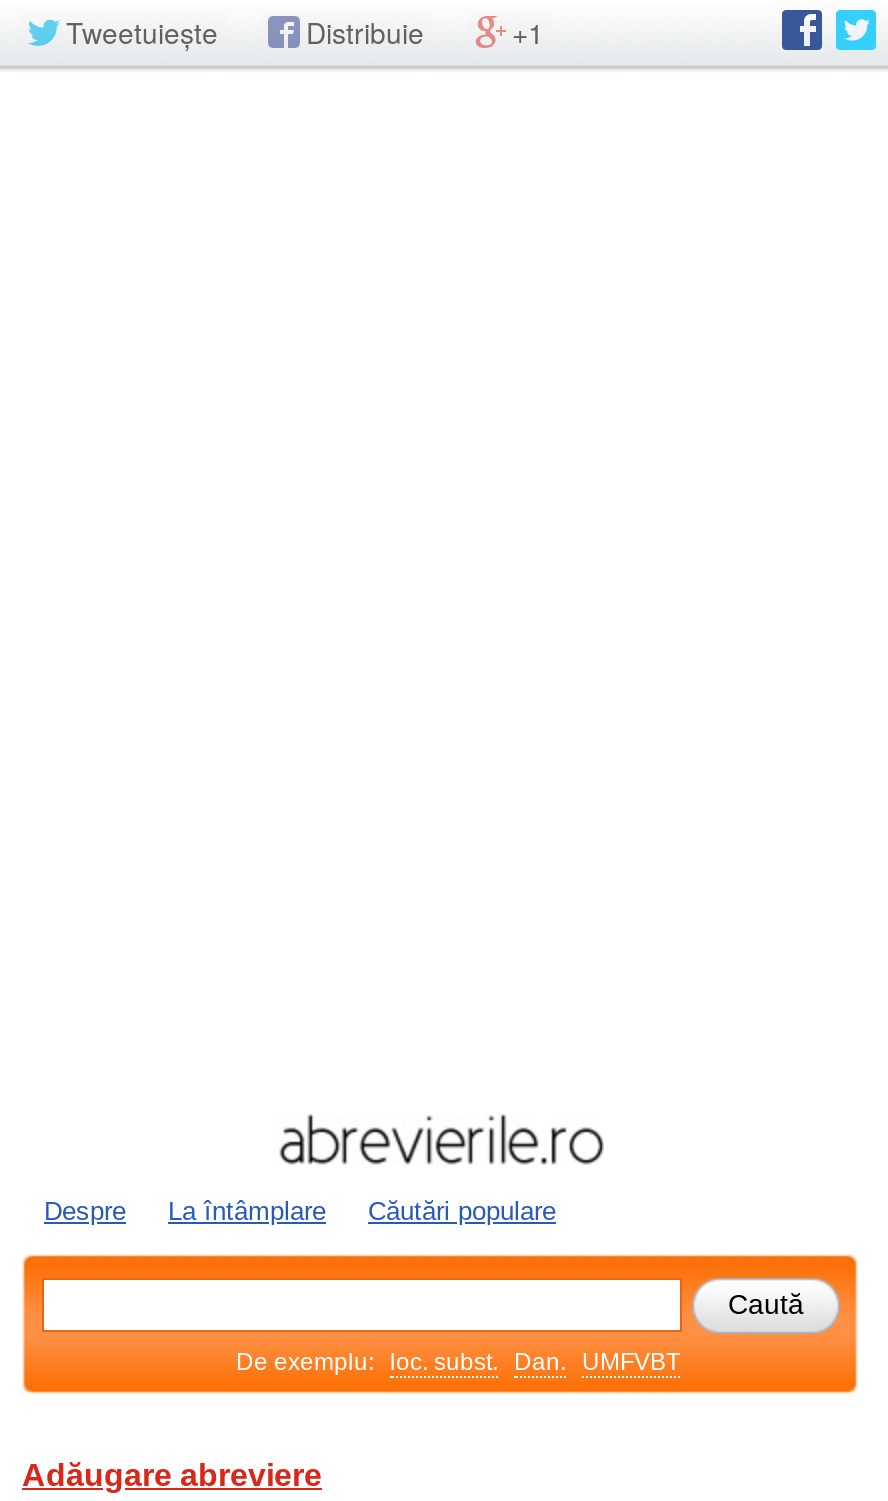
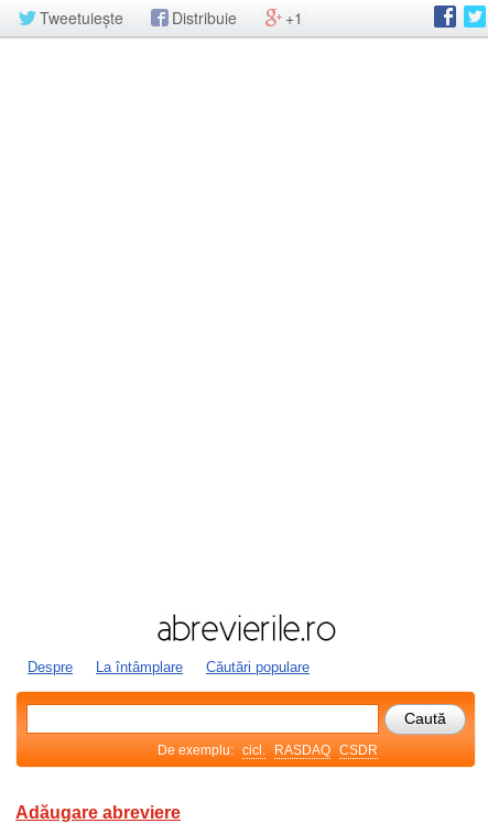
- De exemplu: loc. subst. Dan. UMFVBT
+ De exemplu: cicl. RASDAQ CSDR
